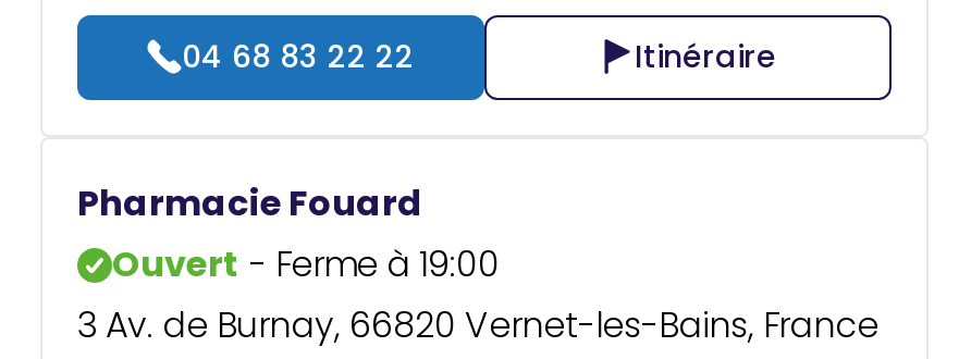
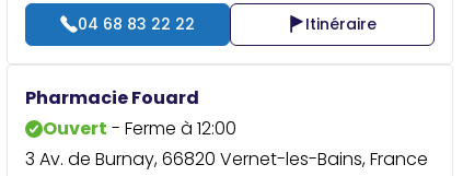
- Ouvert - Ferme à 19:00
+ Ouvert - Ferme à 12:00
